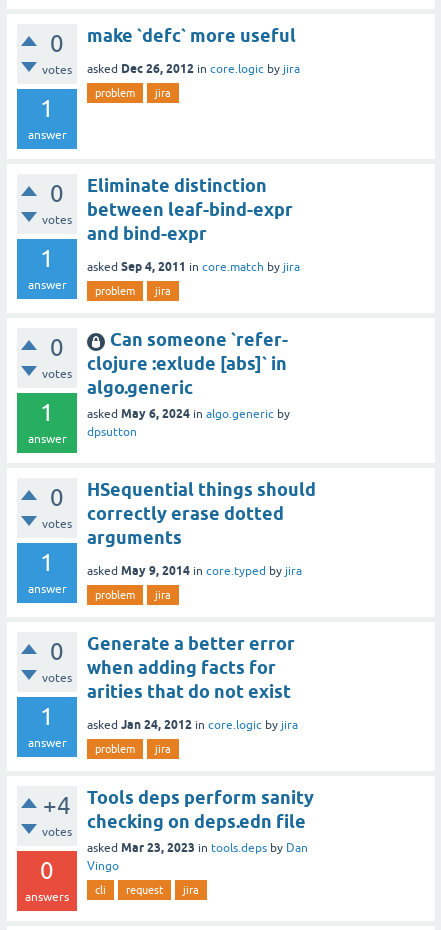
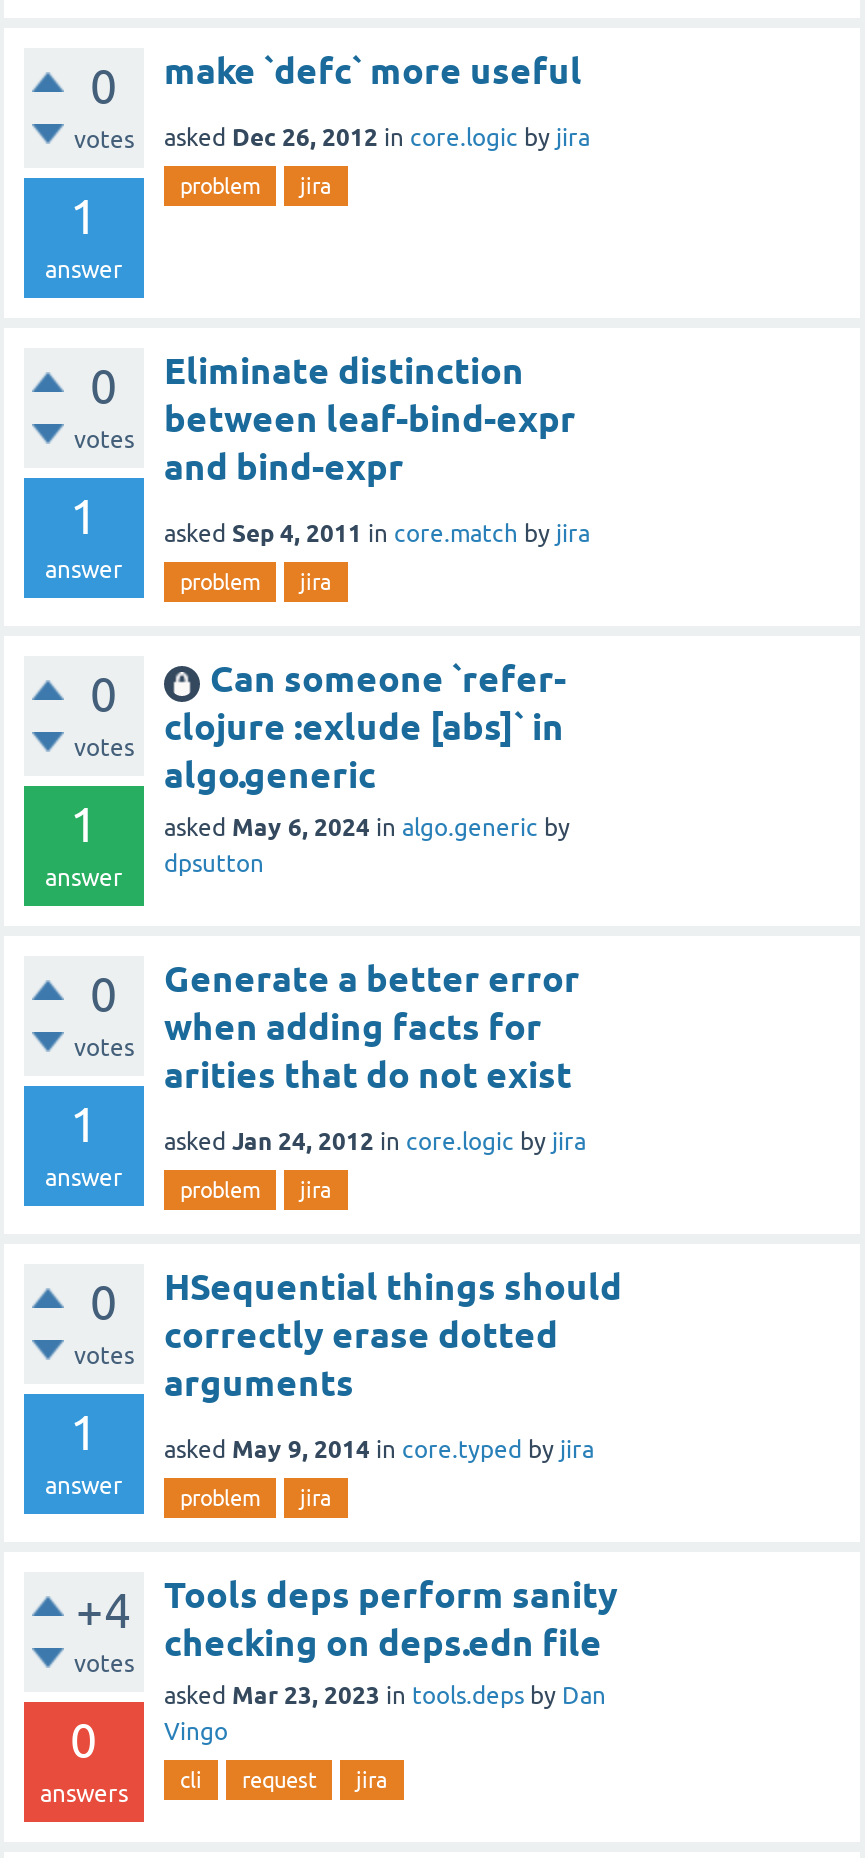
moved down: HSequential things should | correctly erase dotted | arguments

moved down: asked May 9, 2014 in core.typed by jira

moved up: Generate a better error | when adding facts for | arities that do not exist

moved up: asked Jan 24, 2012 in core.logic by jira
